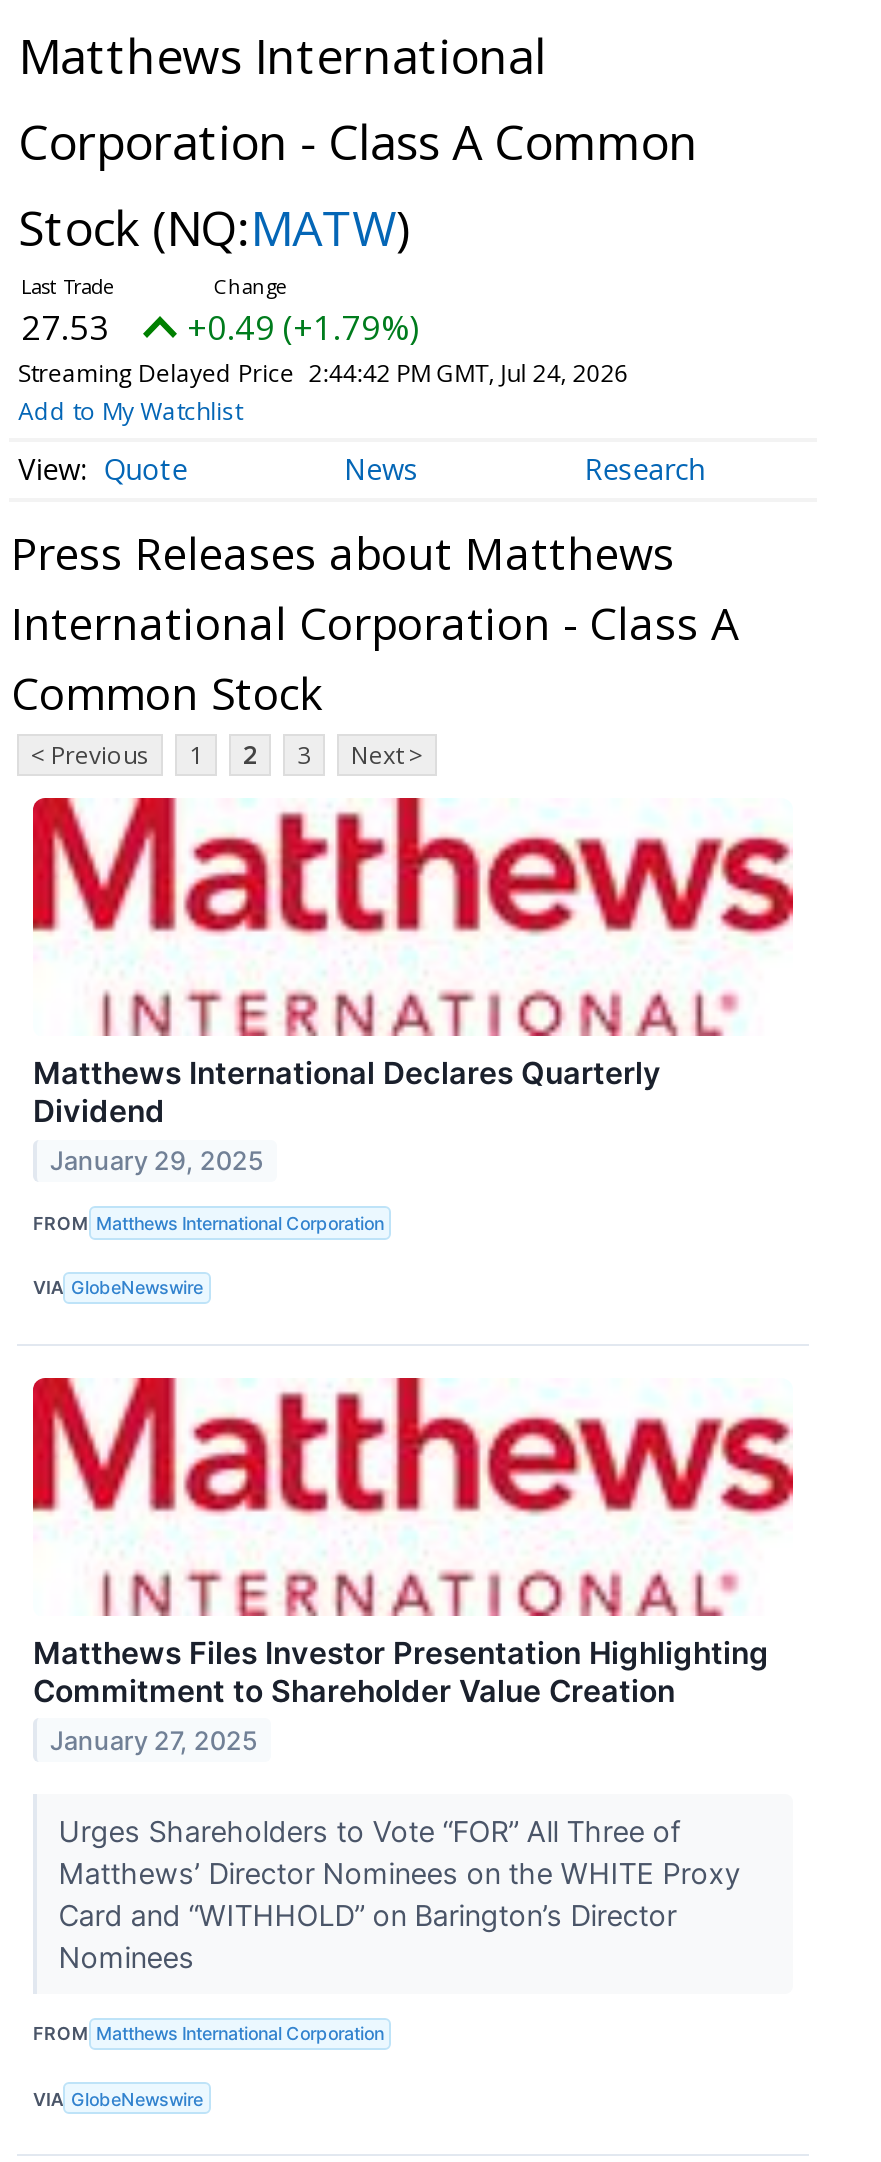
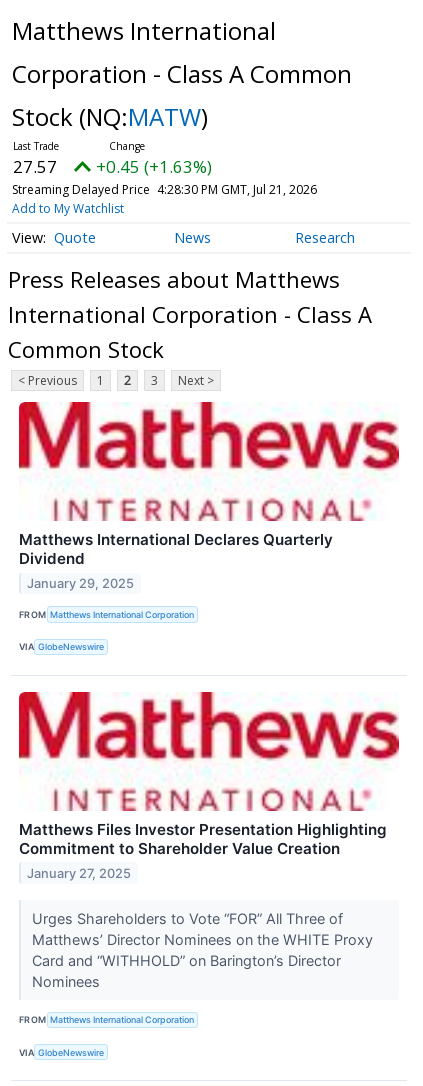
- 27.53
+ 27.57

- +0.49 (+1.79%)
+ +0.45 (+1.63%)

- Streaming Delayed Price 2:44:42 PM GMT, Jul 24, 2026
+ Streaming Delayed Price 4:28:30 PM GMT, Jul 21, 2026
